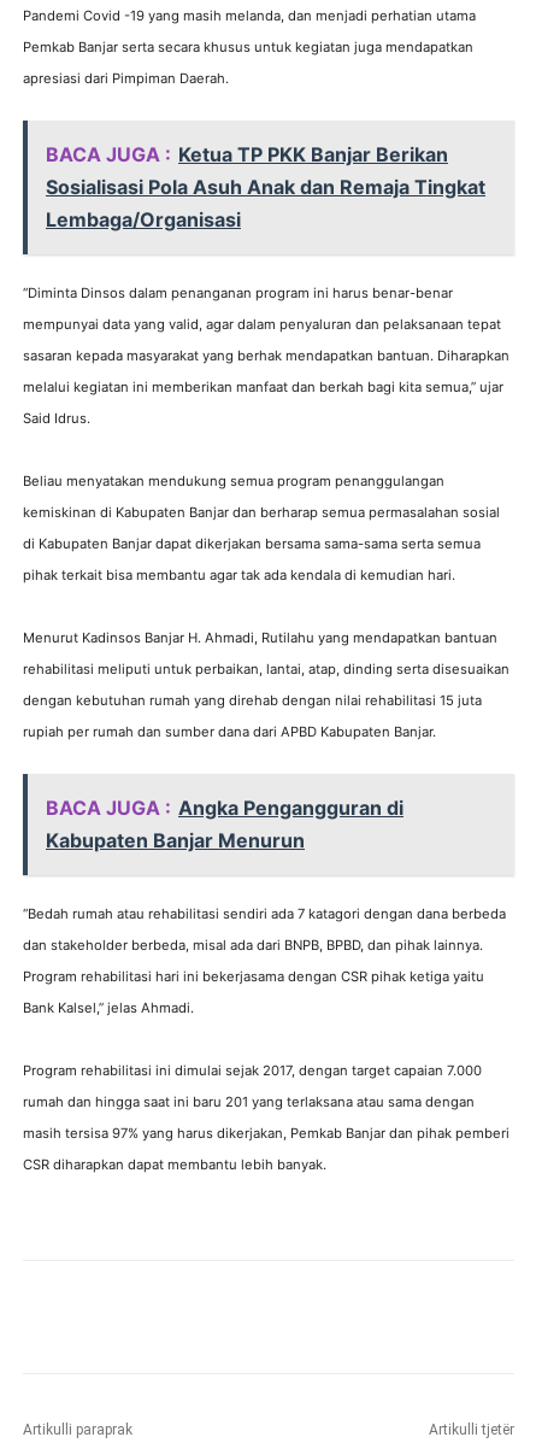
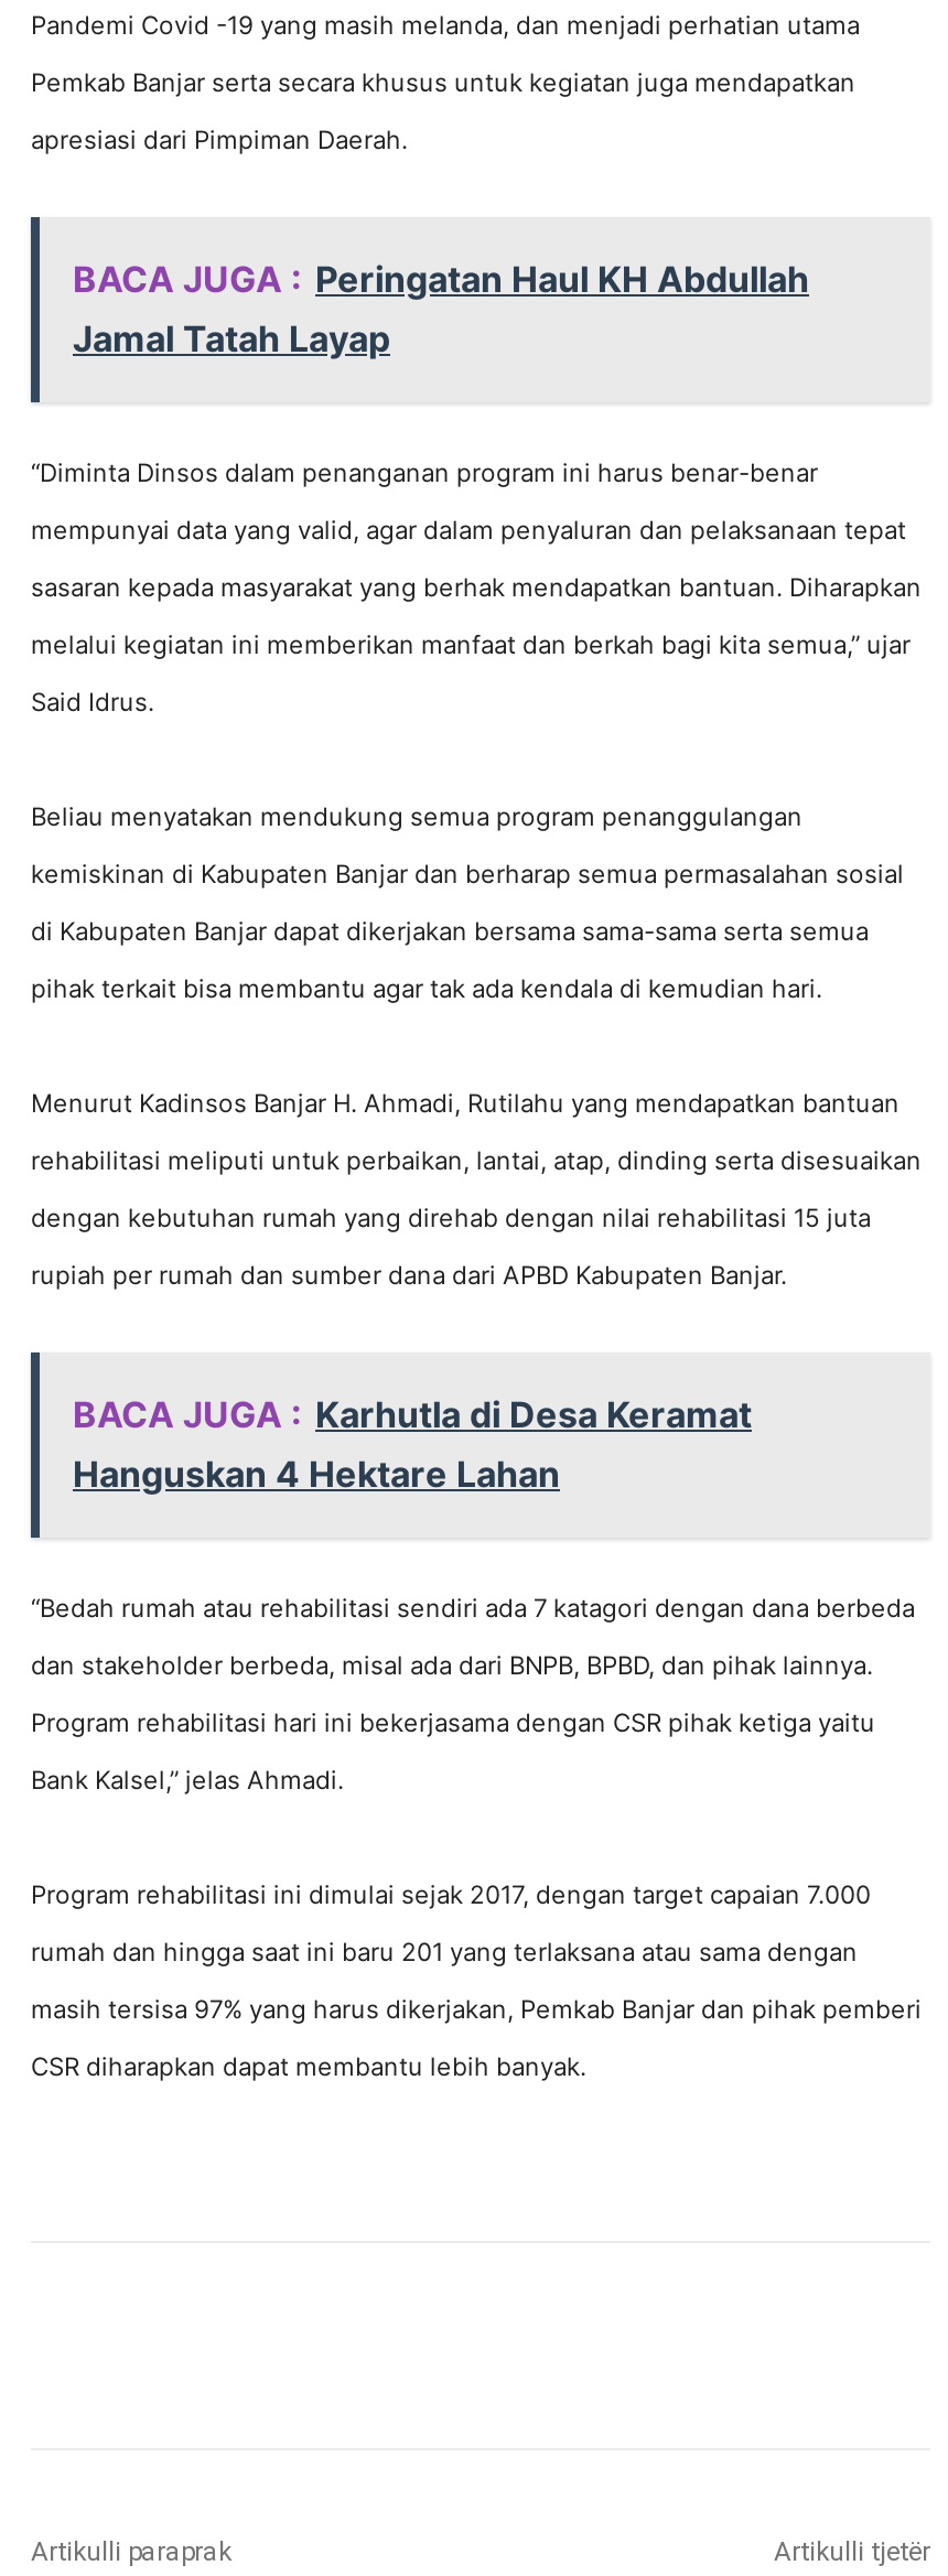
- BACA JUGA : Ketua TP PKK Banjar Berikan
- Sosialisasi Pola Asuh Anak dan Remaja Tingkat
- Lembaga/Organisasi
+ BACA JUGA : Peringatan Haul KH Abdullah
+ Jamal Tatah Layap

- BACA JUGA : Angka Pengangguran di
- Kabupaten Banjar Menurun
+ BACA JUGA : Karhutla di Desa Keramat
+ Hanguskan 4 Hektare Lahan
